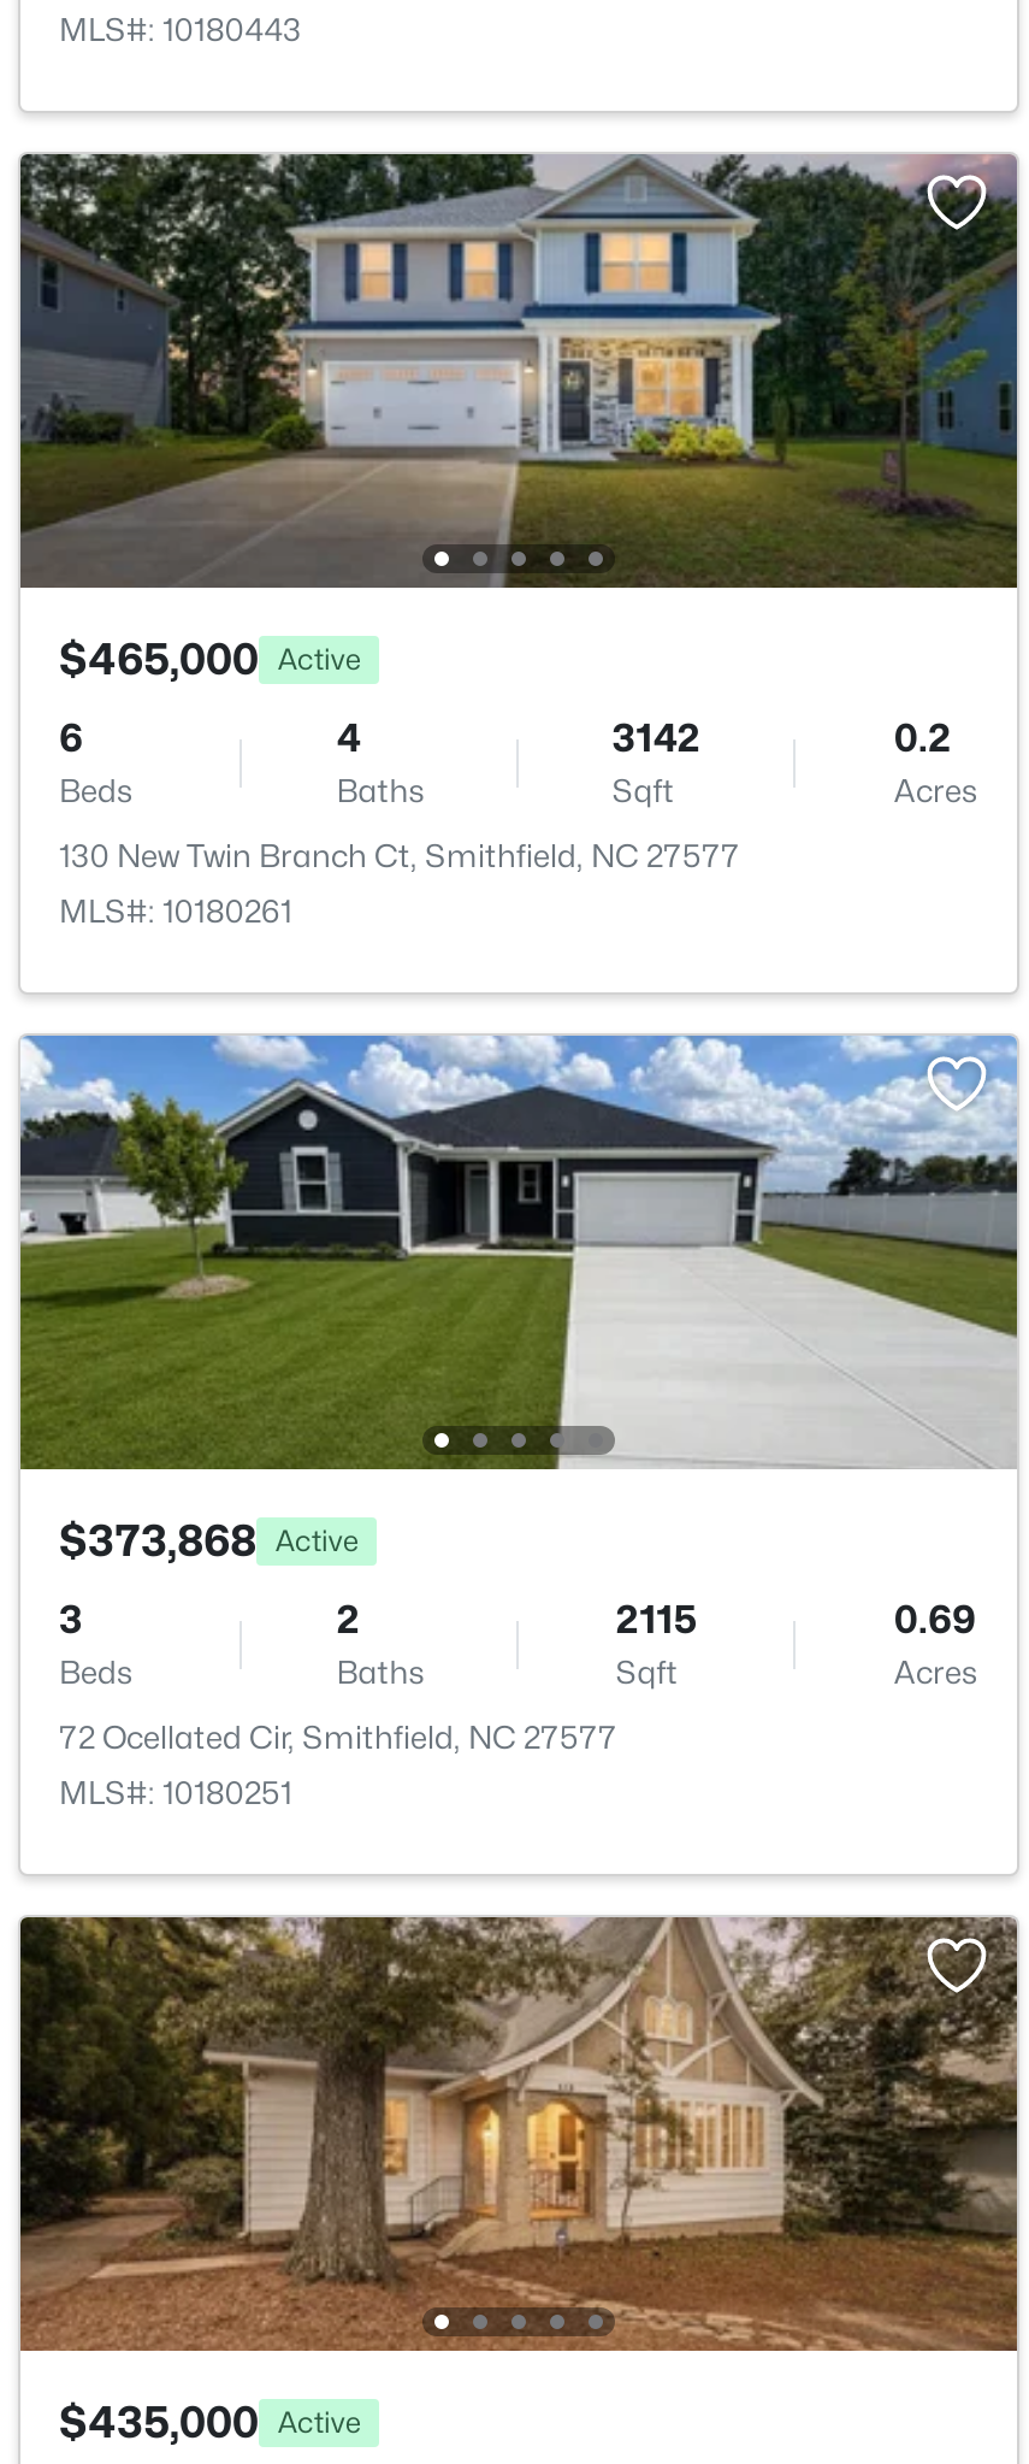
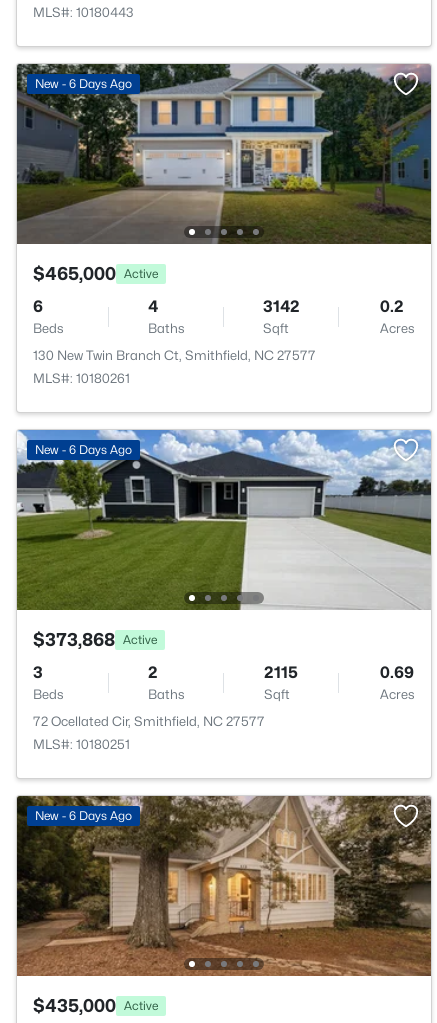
+ New - 6 Days Ago

+ New - 6 Days Ago

+ New - 6 Days Ago
